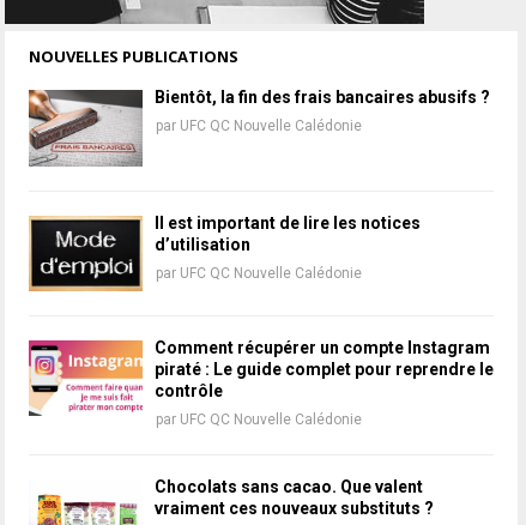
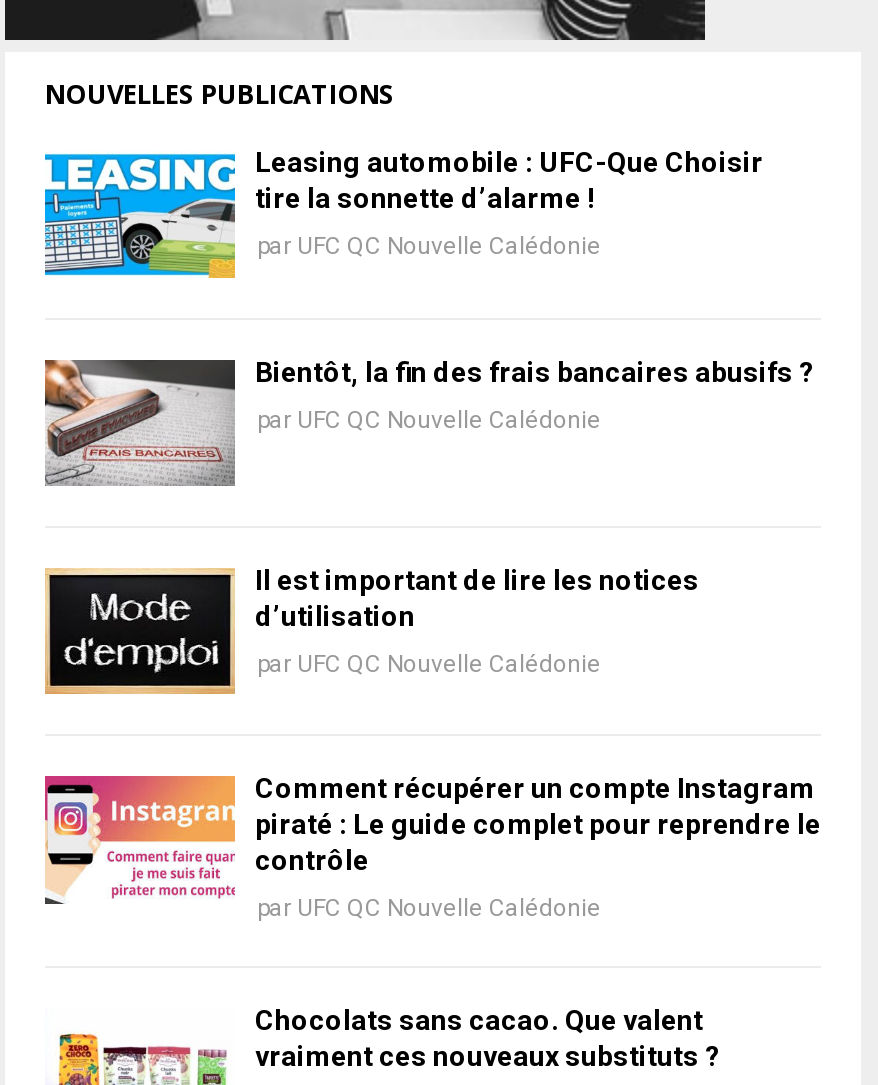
+ [image]
+ Leasing automobile : UFC-Que Choisir
+ tire la sonnette d’alarme !
+ par UFC QC Nouvelle Calédonie
